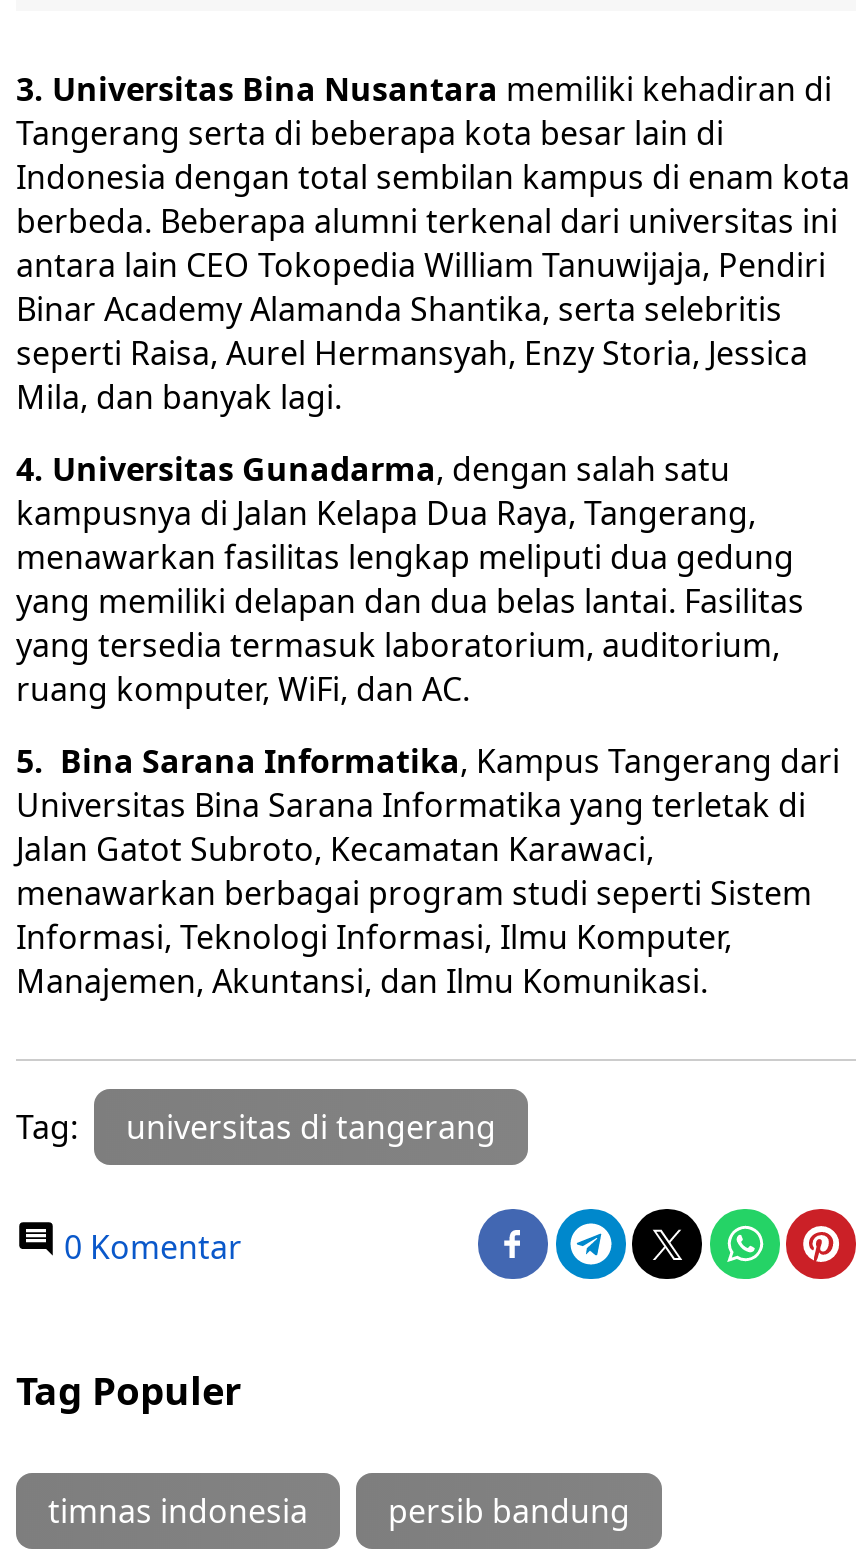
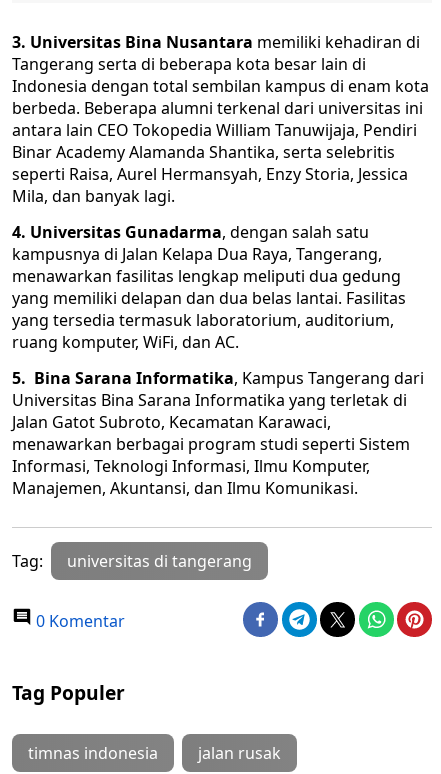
- persib bandung
+ jalan rusak
